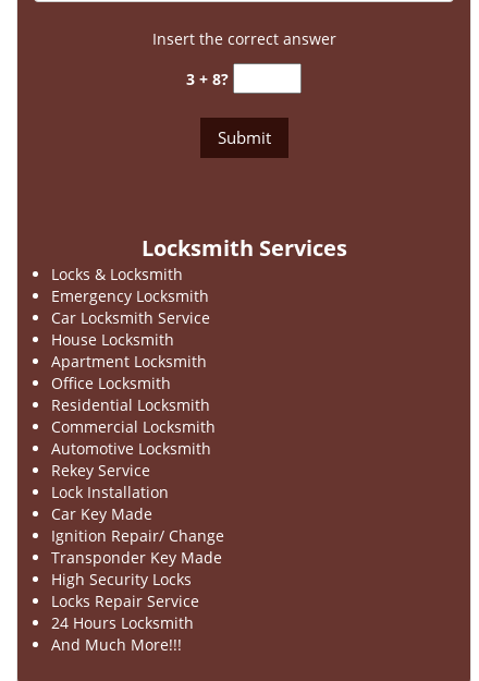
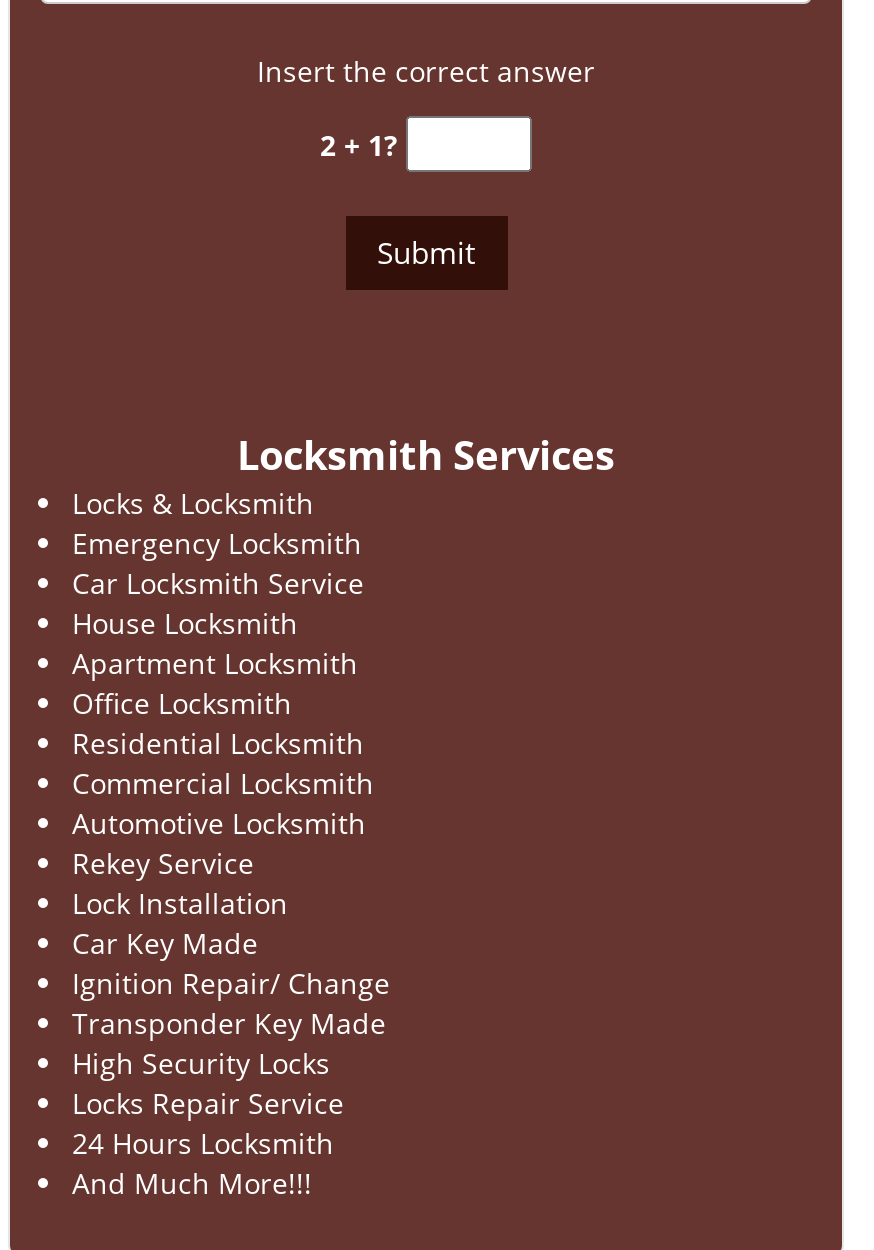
- 3 + 8?
+ 2 + 1?
